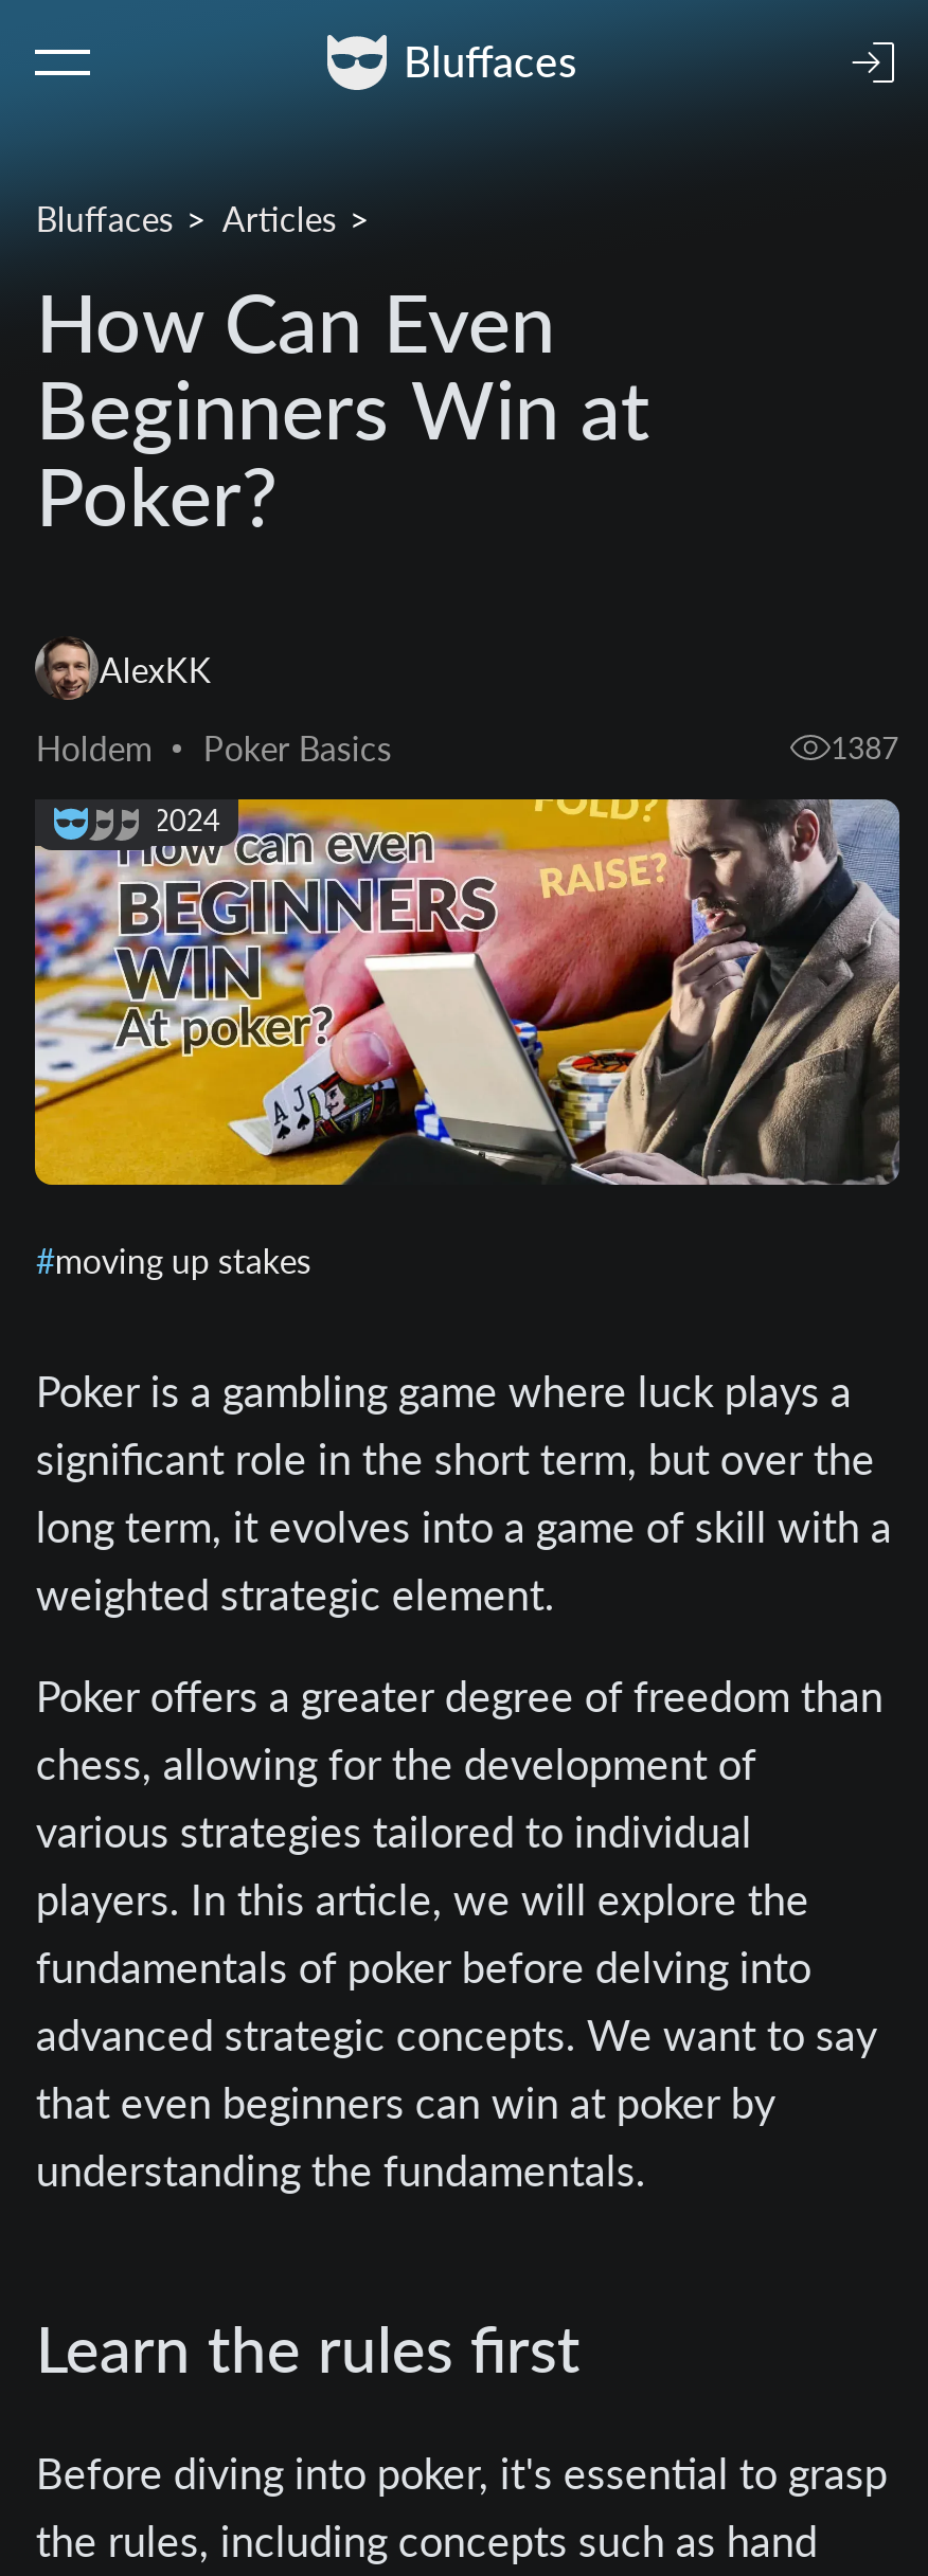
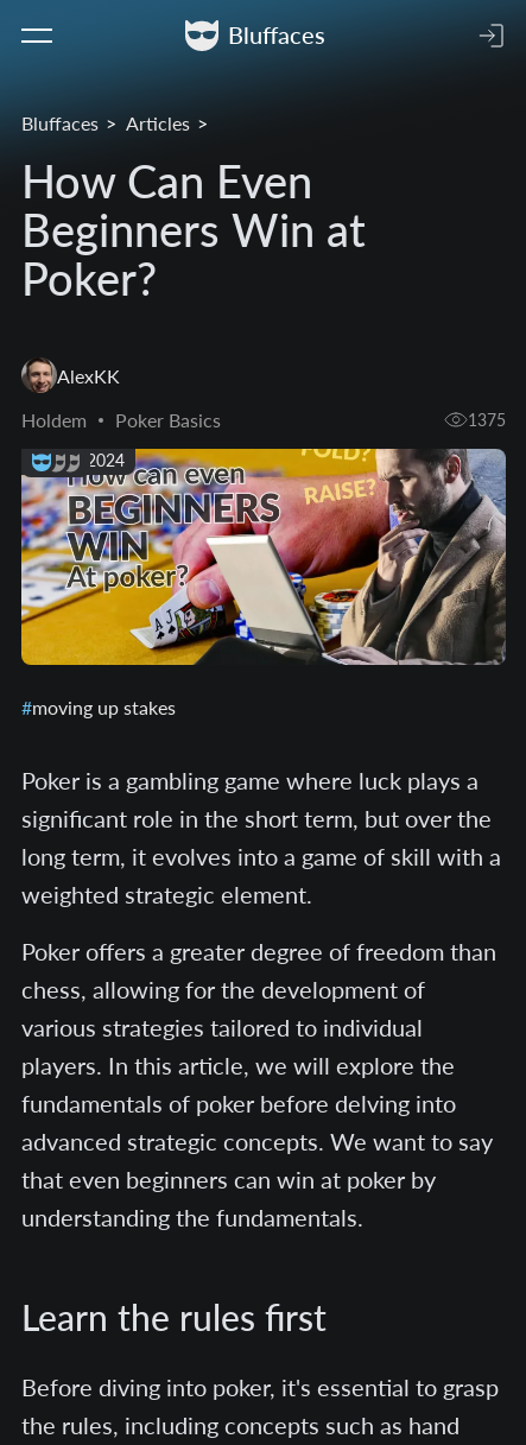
- 1387
+ 1375
